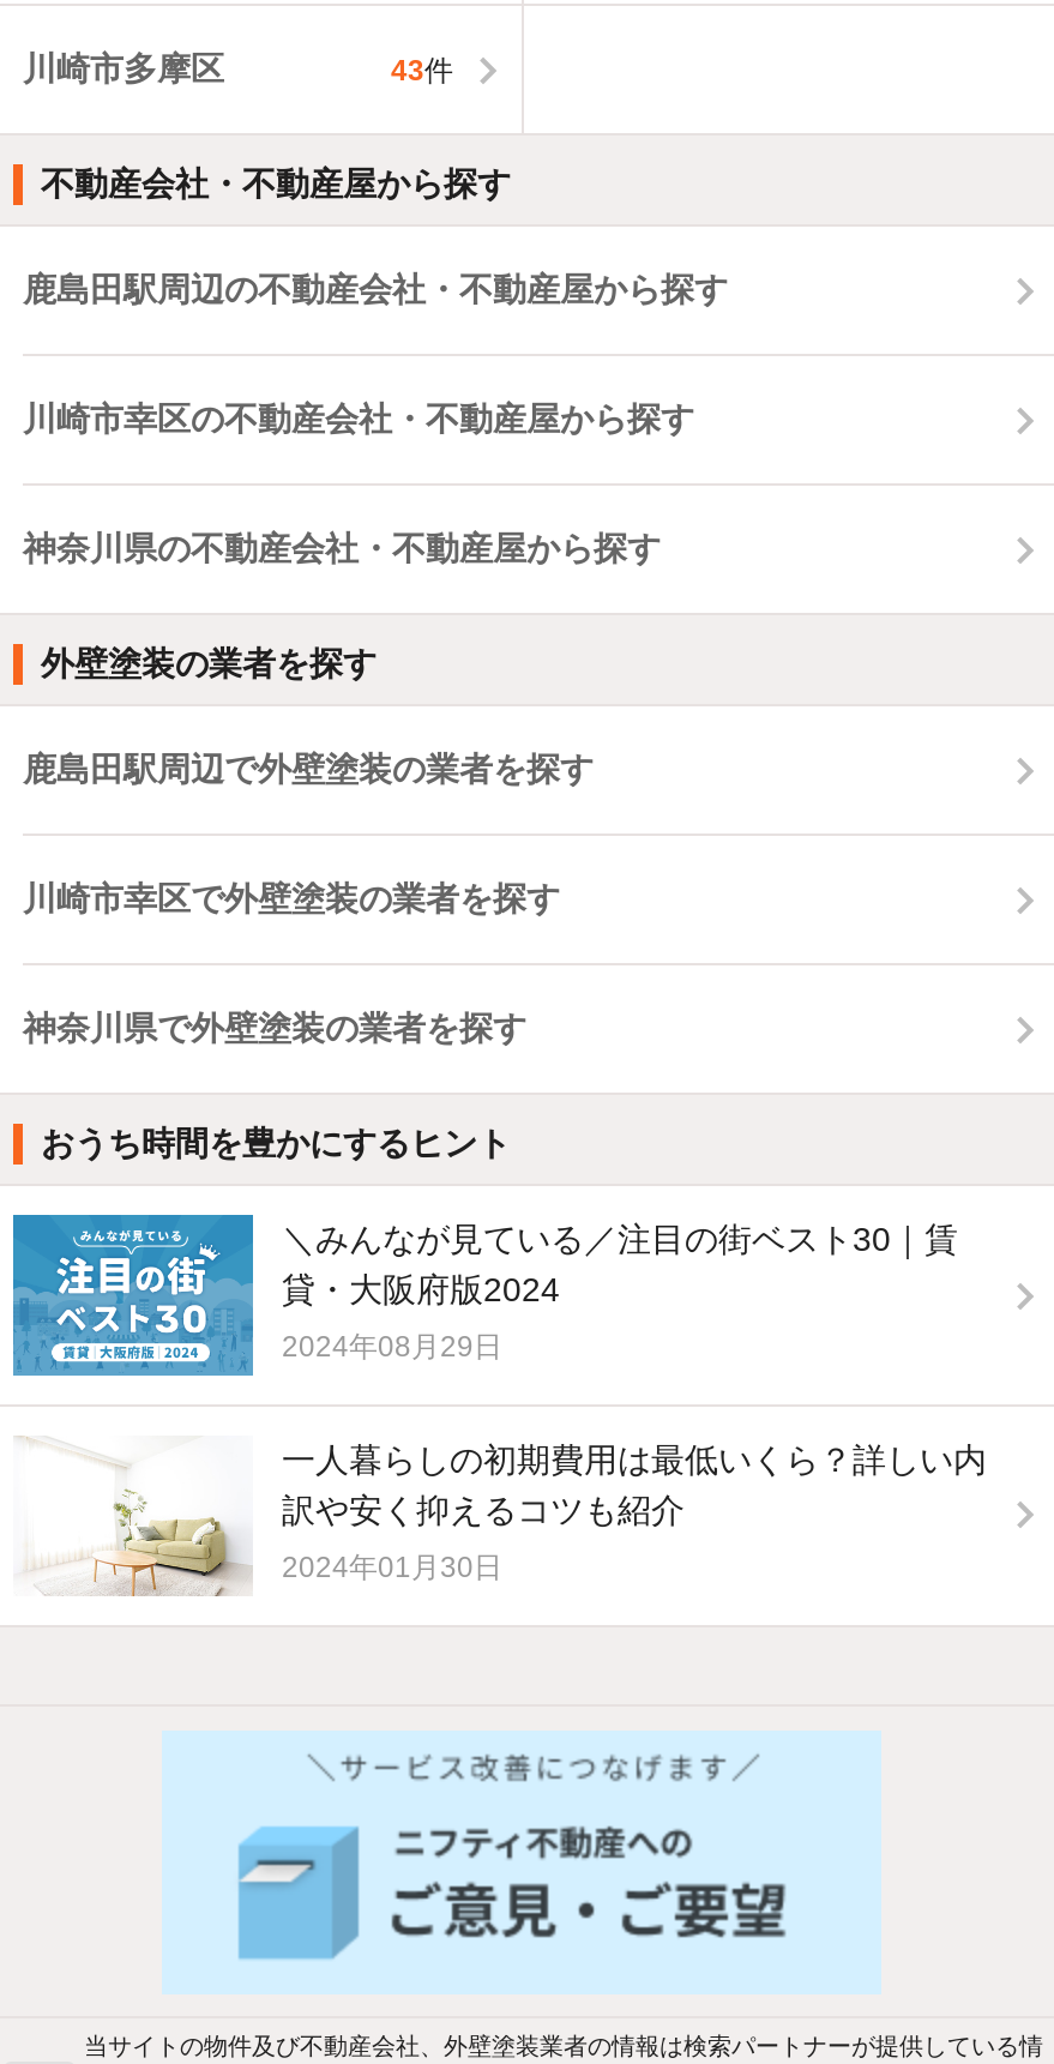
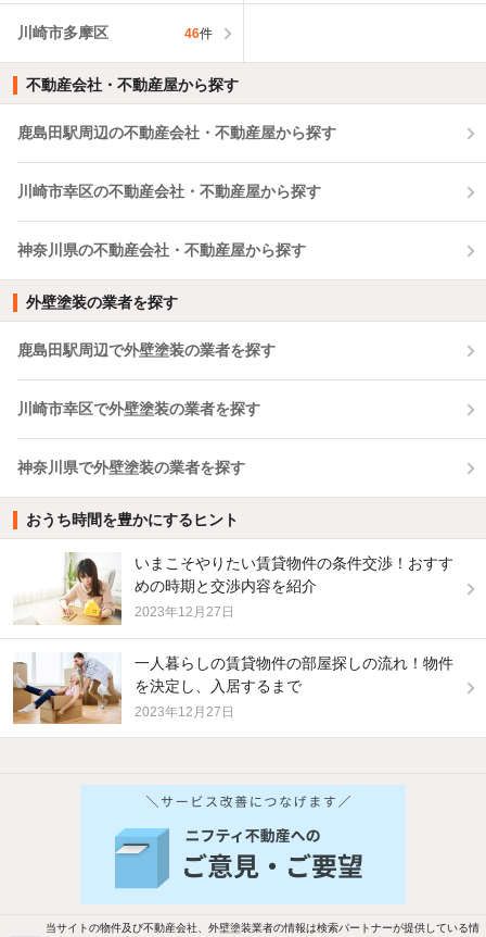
- 43件
+ 46件

- [image]
- ＼みんなが見ている／注目の街ベスト30｜賃
- 貸・大阪府版2024
+ [image]
+ いまこそやりたい賃貸物件の条件交渉！おすす
+ めの時期と交渉内容を紹介

- 2024年08月29日
+ 2023年12月27日

- [image]
- 一人暮らしの初期費用は最低いくら？詳しい内
- 訳や安く抑えるコツも紹介
+ [image]
+ 一人暮らしの賃貸物件の部屋探しの流れ！物件
+ を決定し、入居するまで

- 2024年01月30日
+ 2023年12月27日
